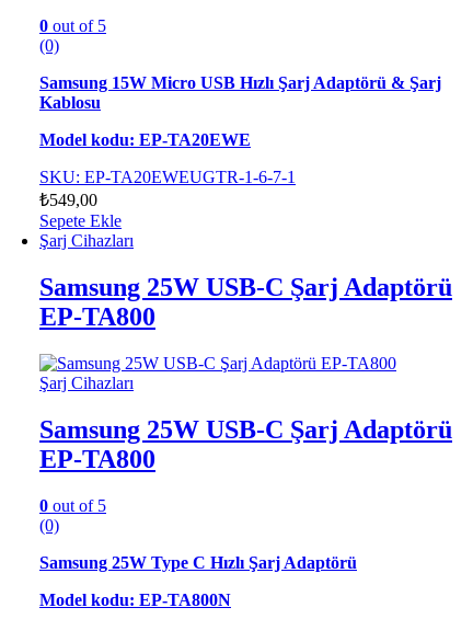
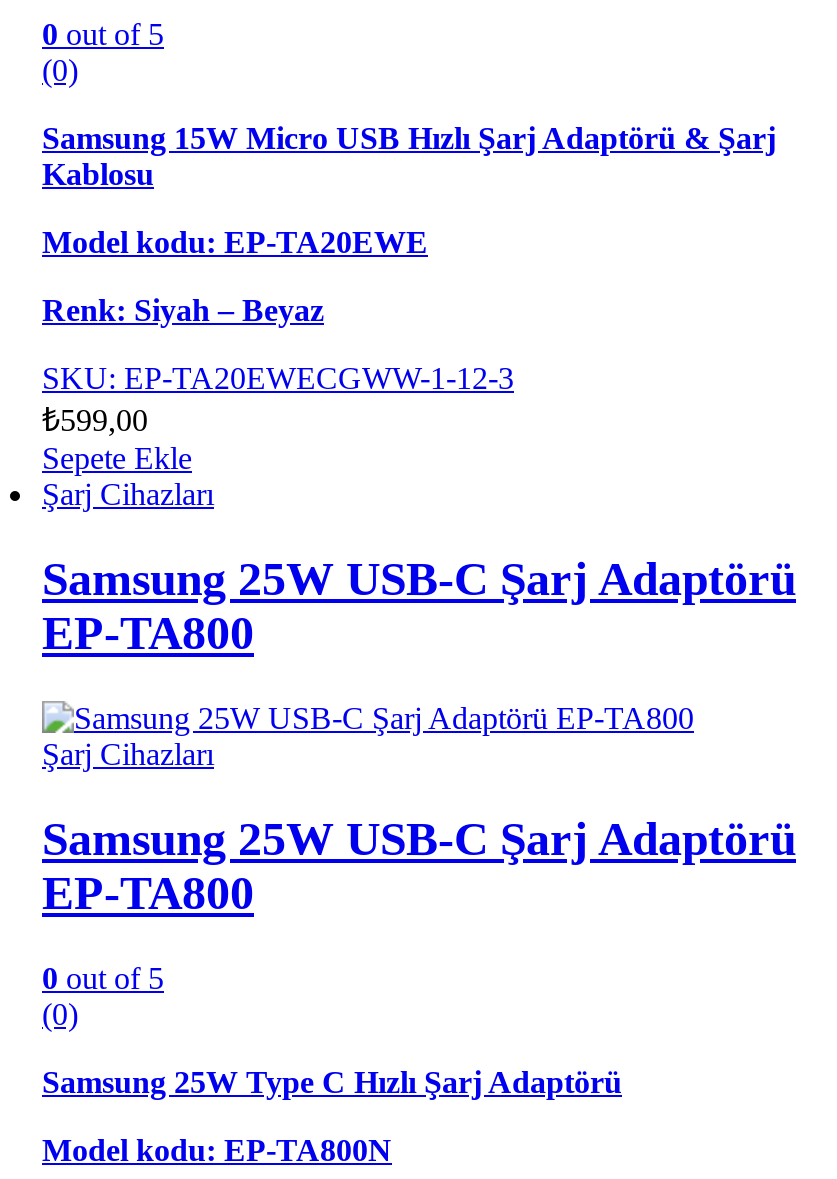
- SKU: EP-TA20EWEUGTR-1-6-7-1
- ₺549,00
+ Renk: Siyah – Beyaz
+ SKU: EP-TA20EWECGWW-1-12-3
+ ₺599,00
